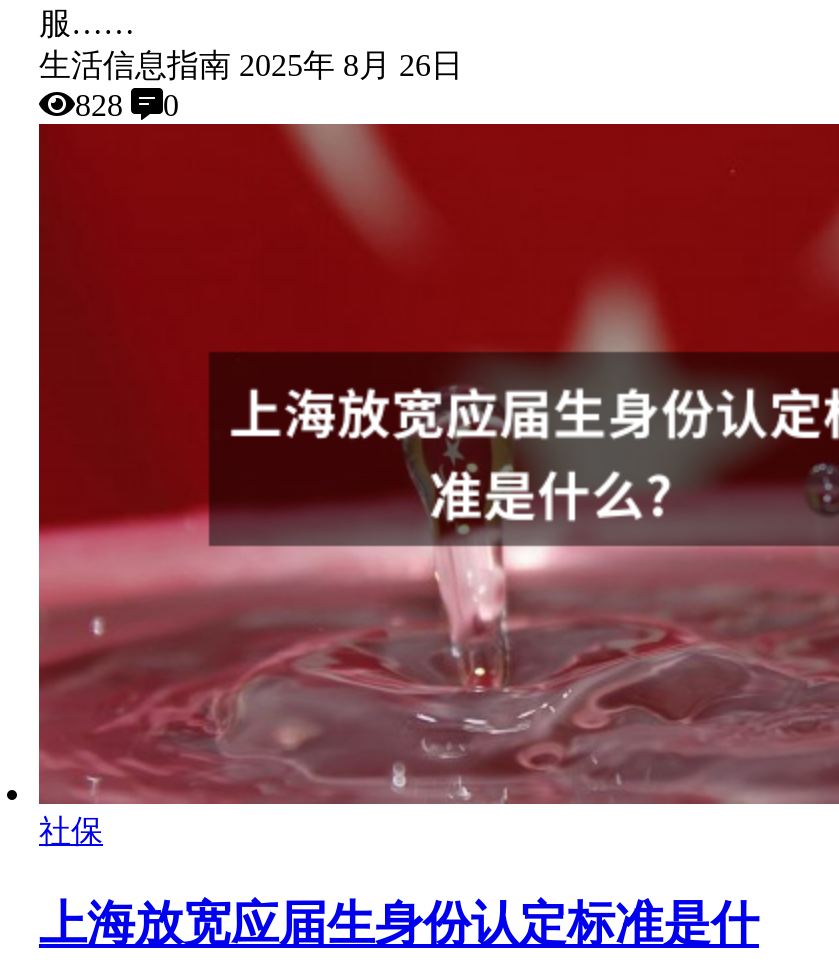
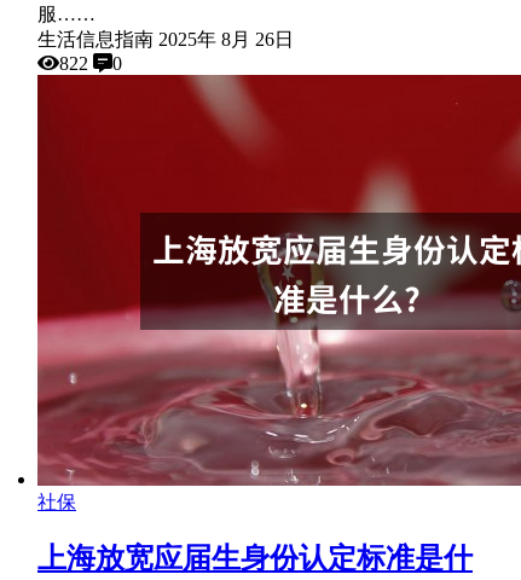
- 828
+ 822
